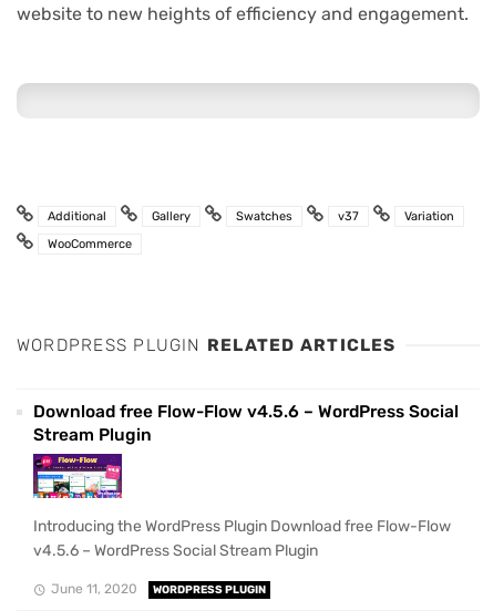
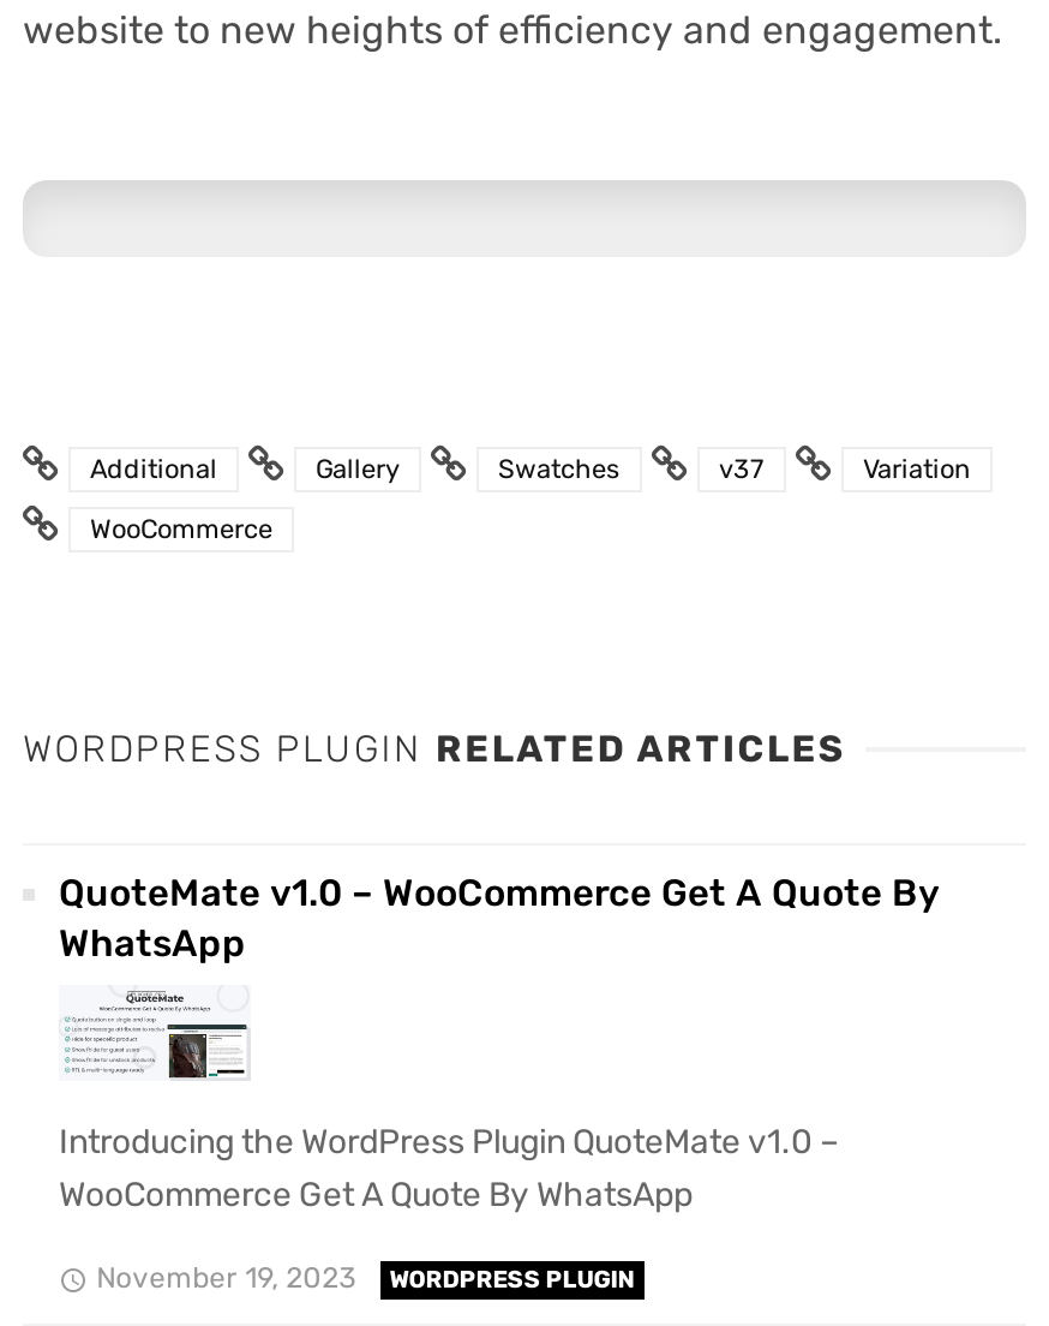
- Download free Flow-Flow v4.5.6 – WordPress Social
- Stream Plugin
+ QuoteMate v1.0 – WooCommerce Get A Quote By
+ WhatsApp

- [image]
- Introducing the WordPress Plugin Download free Flow-Flow
- v4.5.6 – WordPress Social Stream Plugin
+ [image]
+ Introducing the WordPress Plugin QuoteMate v1.0 –
+ WooCommerce Get A Quote By WhatsApp

- June 11, 2020 WORDPRESS PLUGIN
+ November 19, 2023 WORDPRESS PLUGIN
